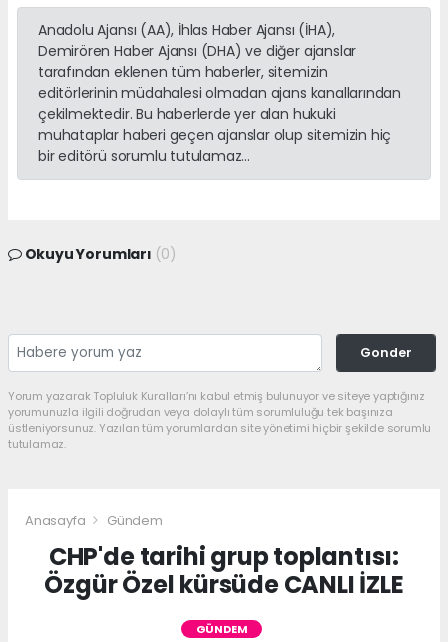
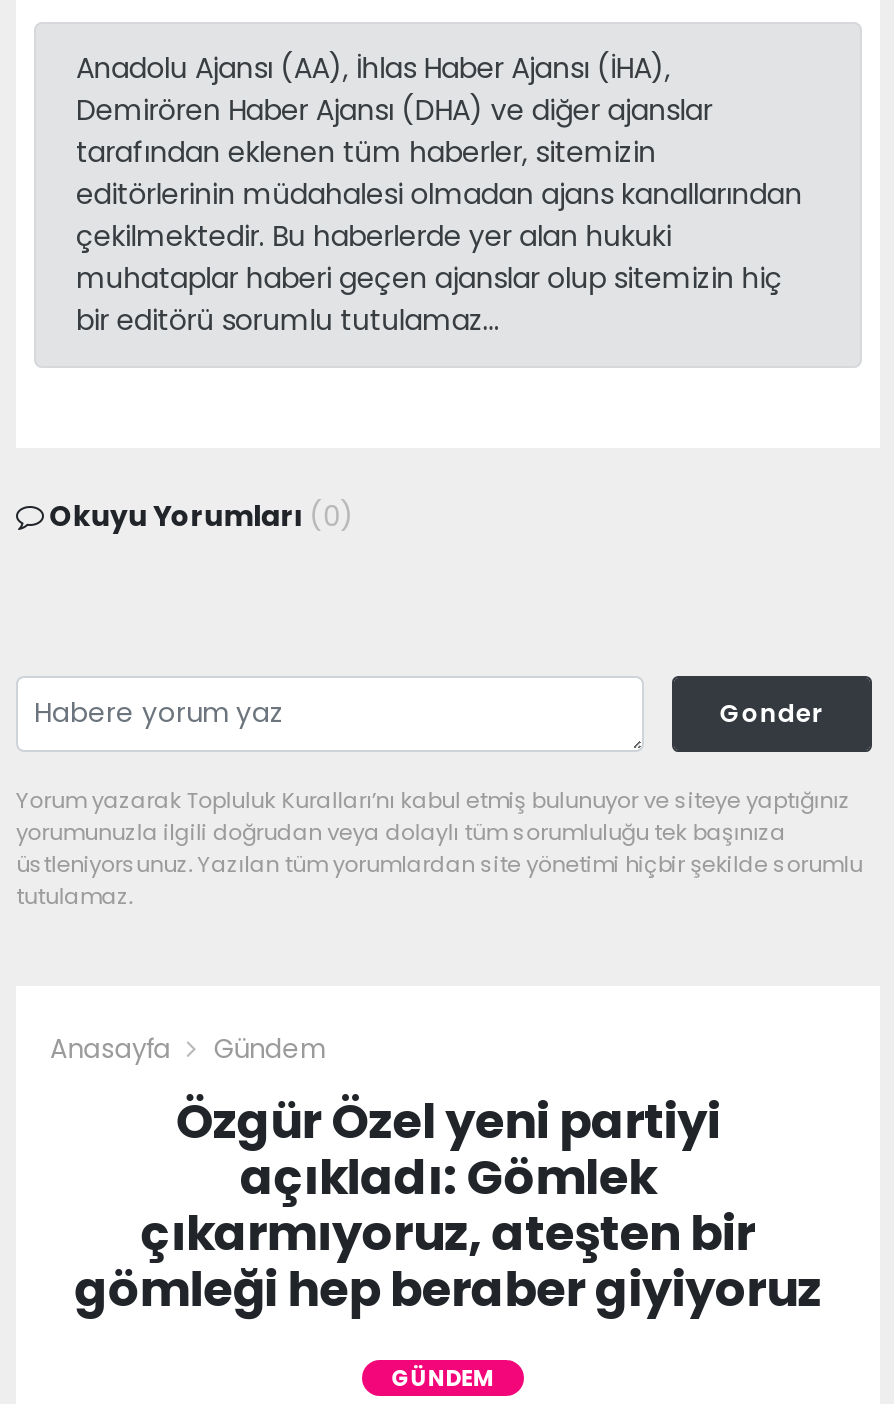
- CHP'de tarihi grup toplantısı:
- Özgür Özel kürsüde CANLI İZLE
+ Özgür Özel yeni partiyi
+ açıkladı: Gömlek
+ çıkarmıyoruz, ateşten bir
+ gömleği hep beraber giyiyoruz
